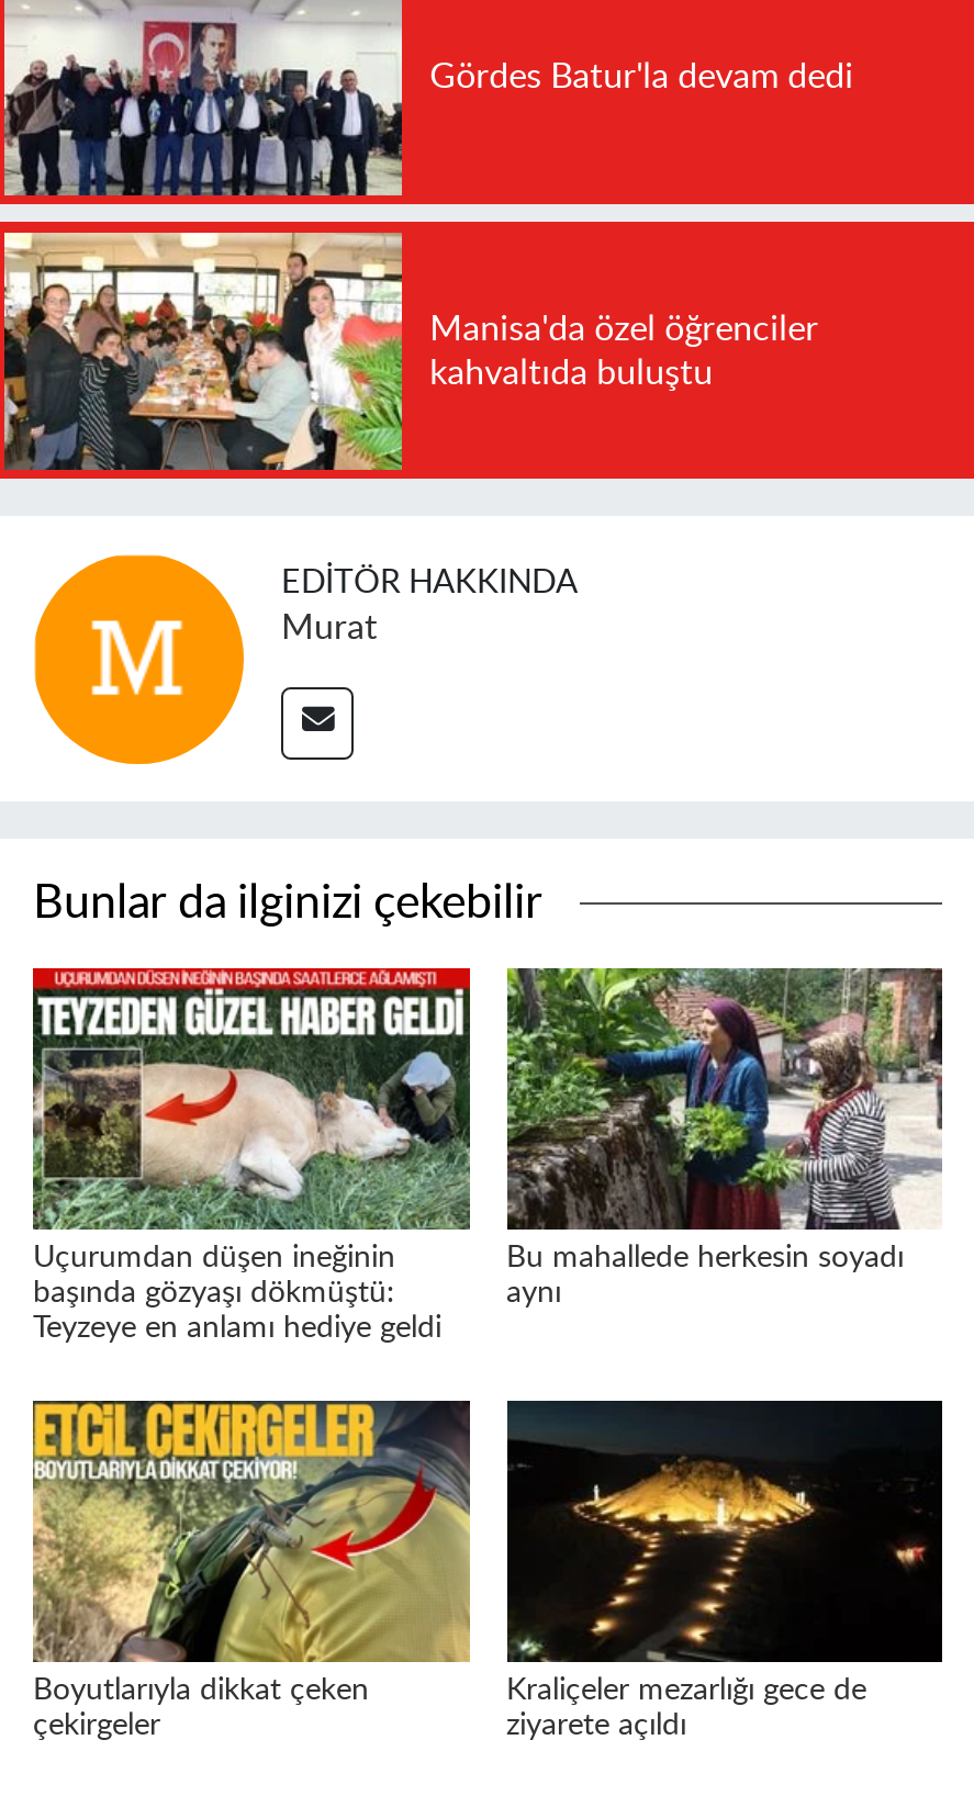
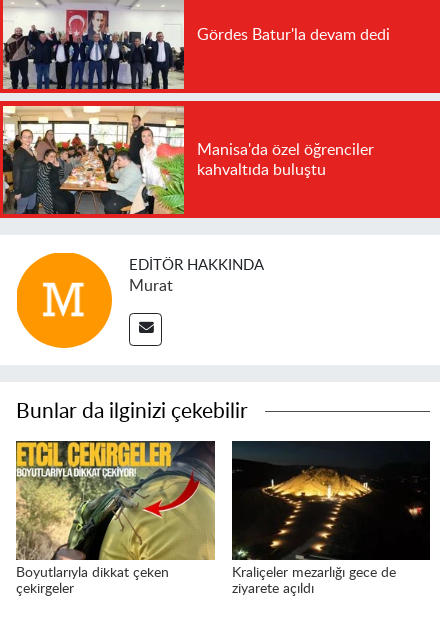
- [image]
- Uçurumdan düşen ineğinin
- başında gözyaşı dökmüştü:
- Teyzeye en anlamı hediye geldi

- [image]
- Bu mahallede herkesin soyadı
- aynı
